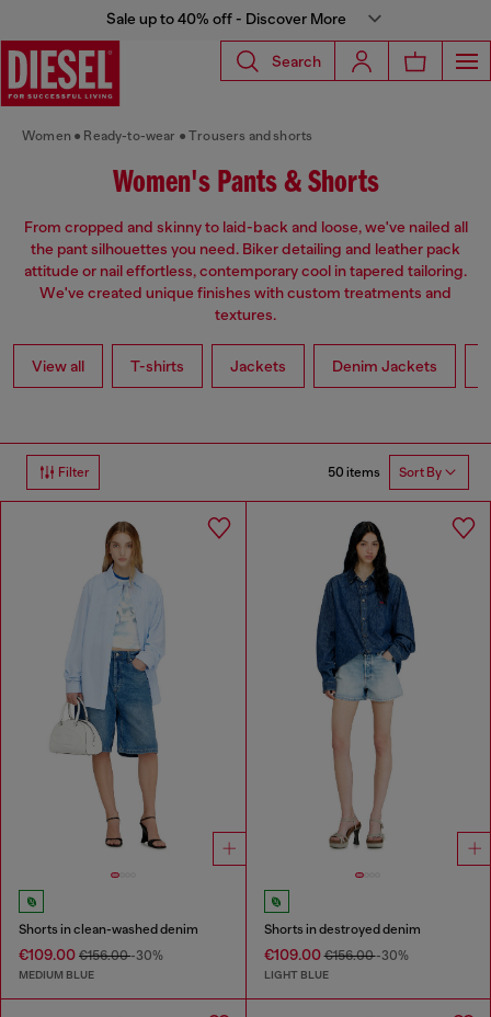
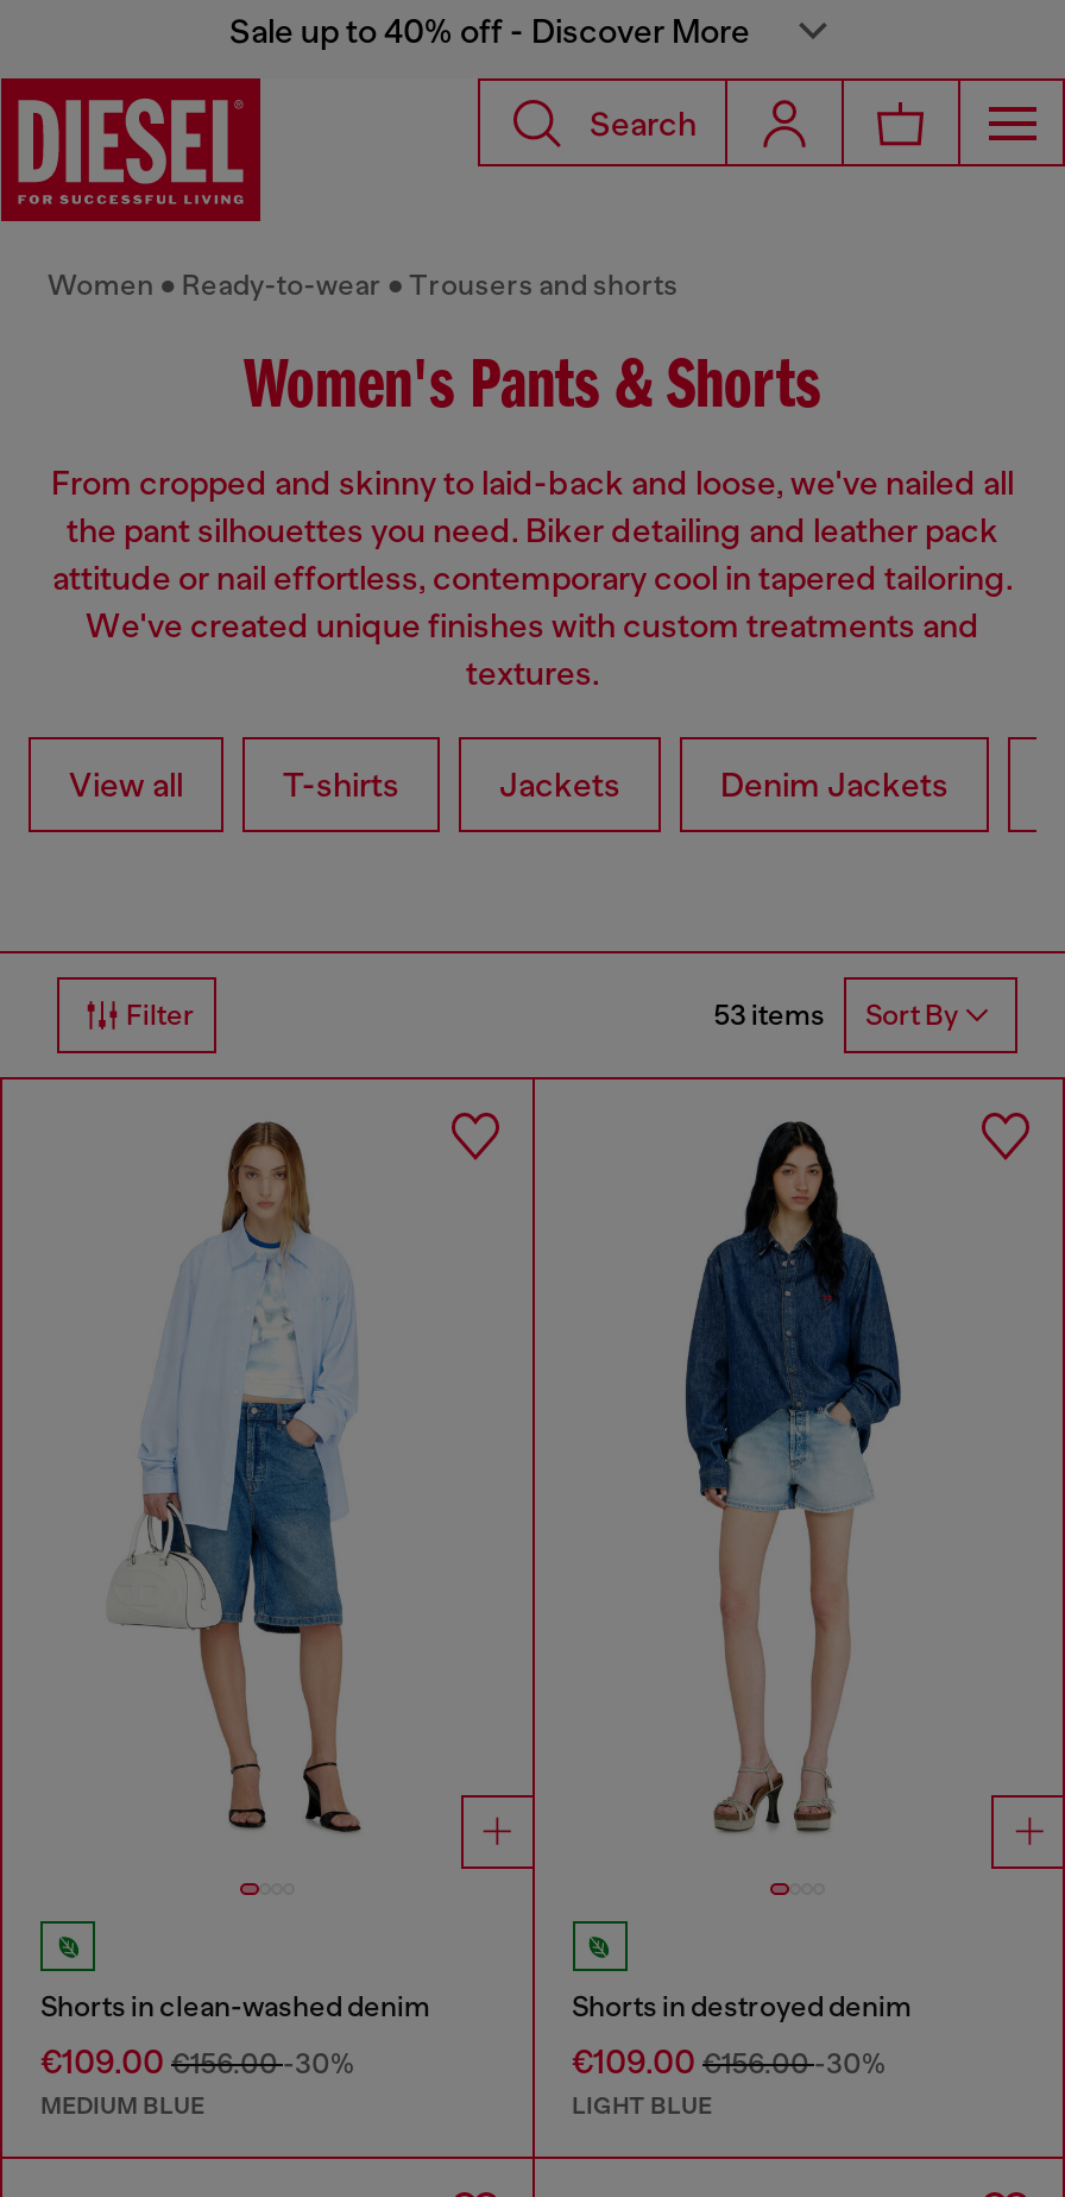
- 50 items Sort By
+ 53 items Sort By
